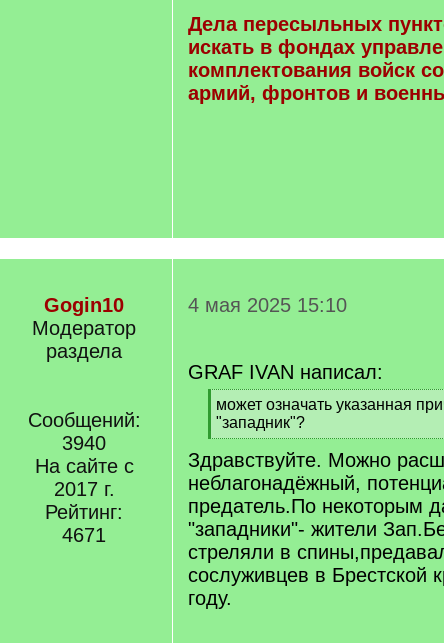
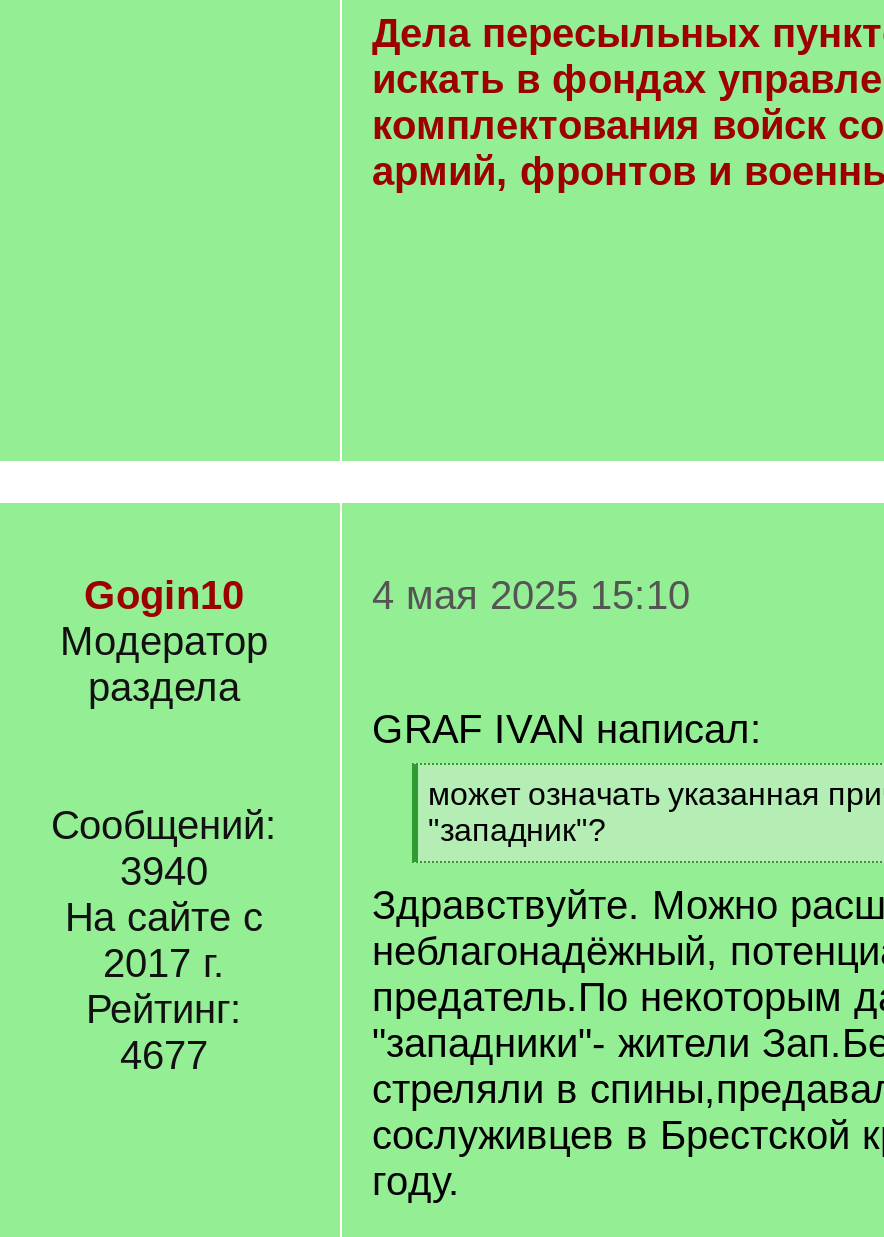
- 4671
+ 4677
